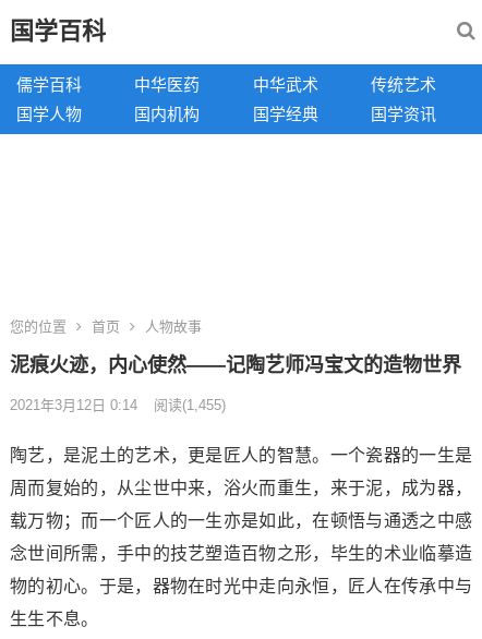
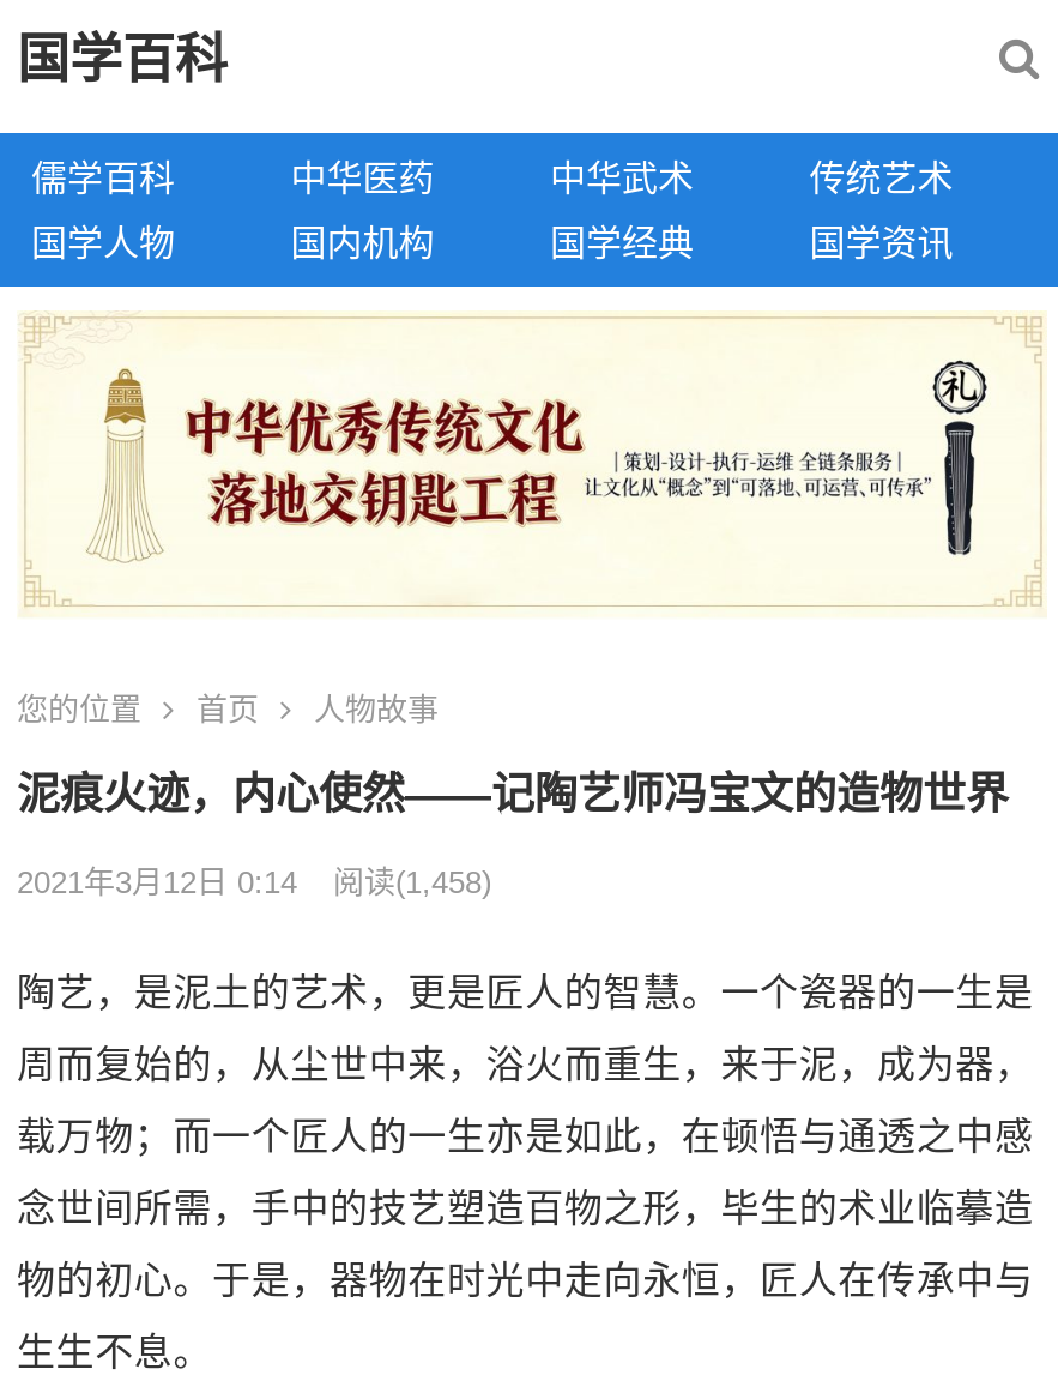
+ [image]

- 2021年3月12日 0:14 阅读(1,455)
+ 2021年3月12日 0:14 阅读(1,458)
